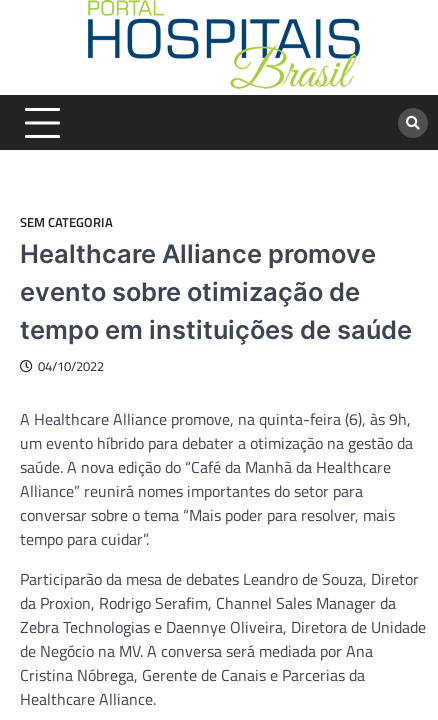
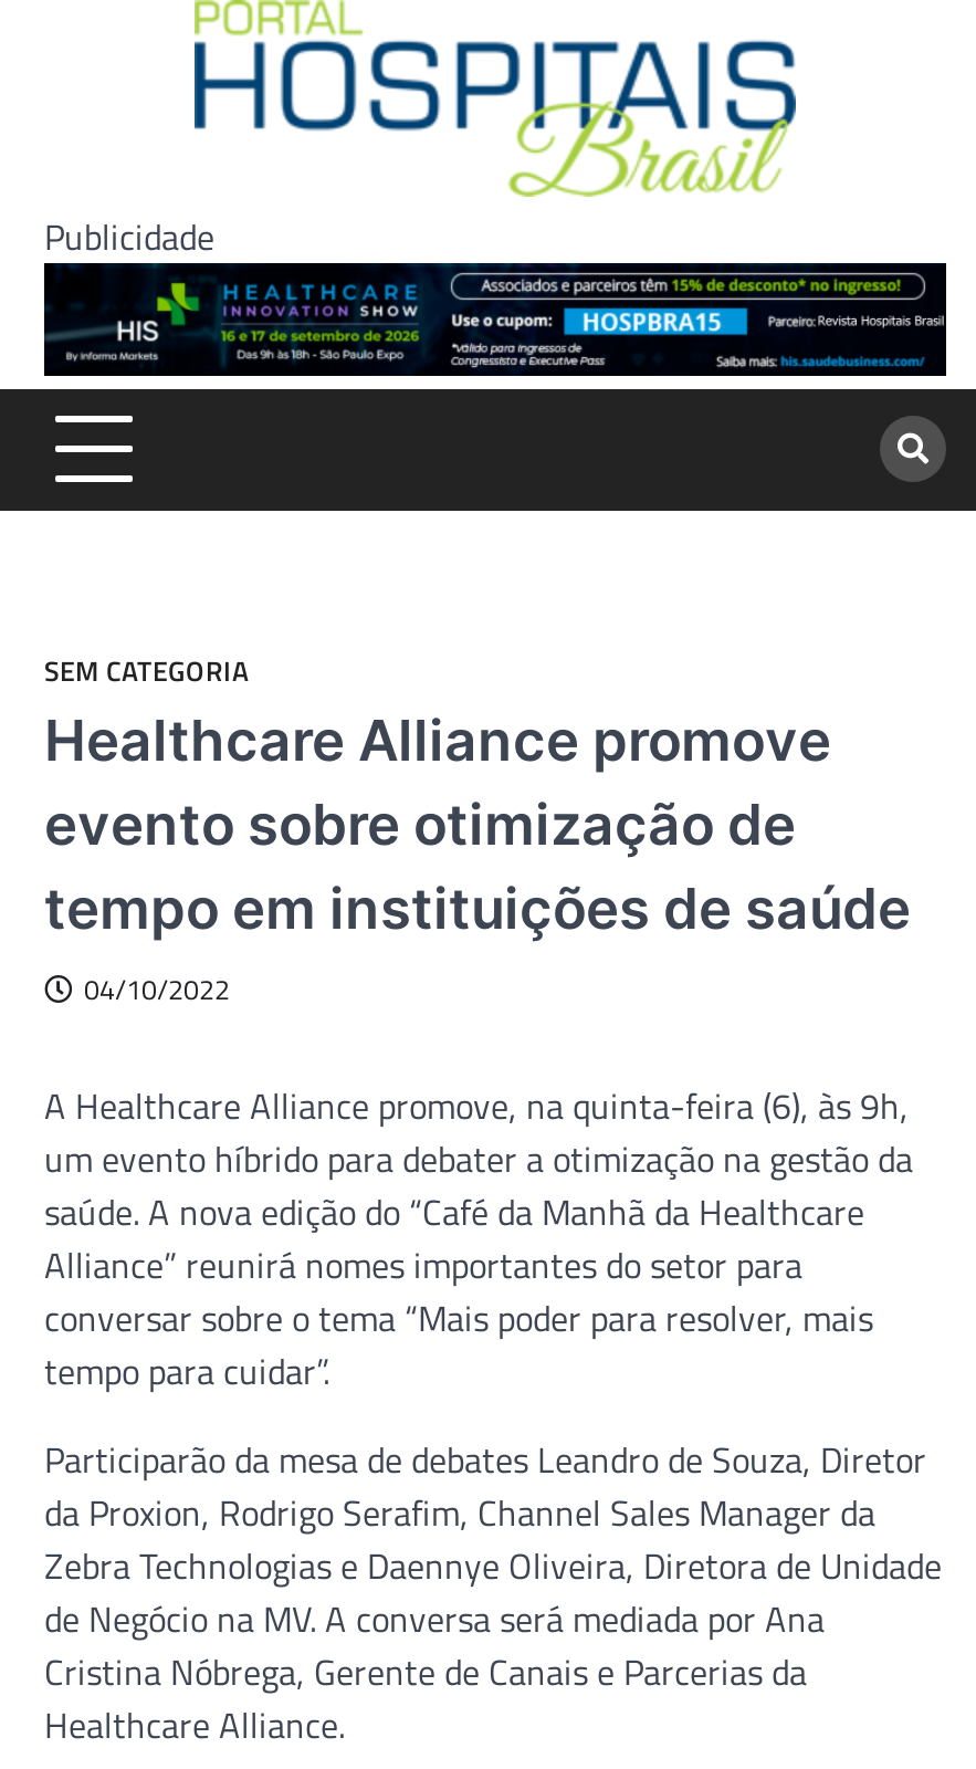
+ Publicidade
